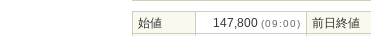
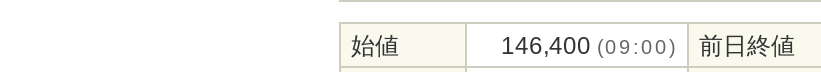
- 147,800 (09:00) 前日終値
+ 146,400 (09:00) 前日終値
